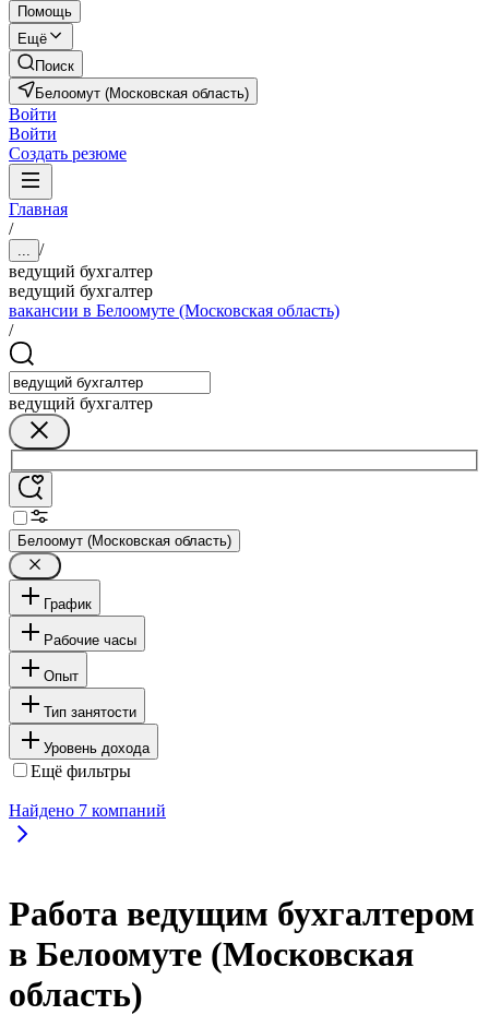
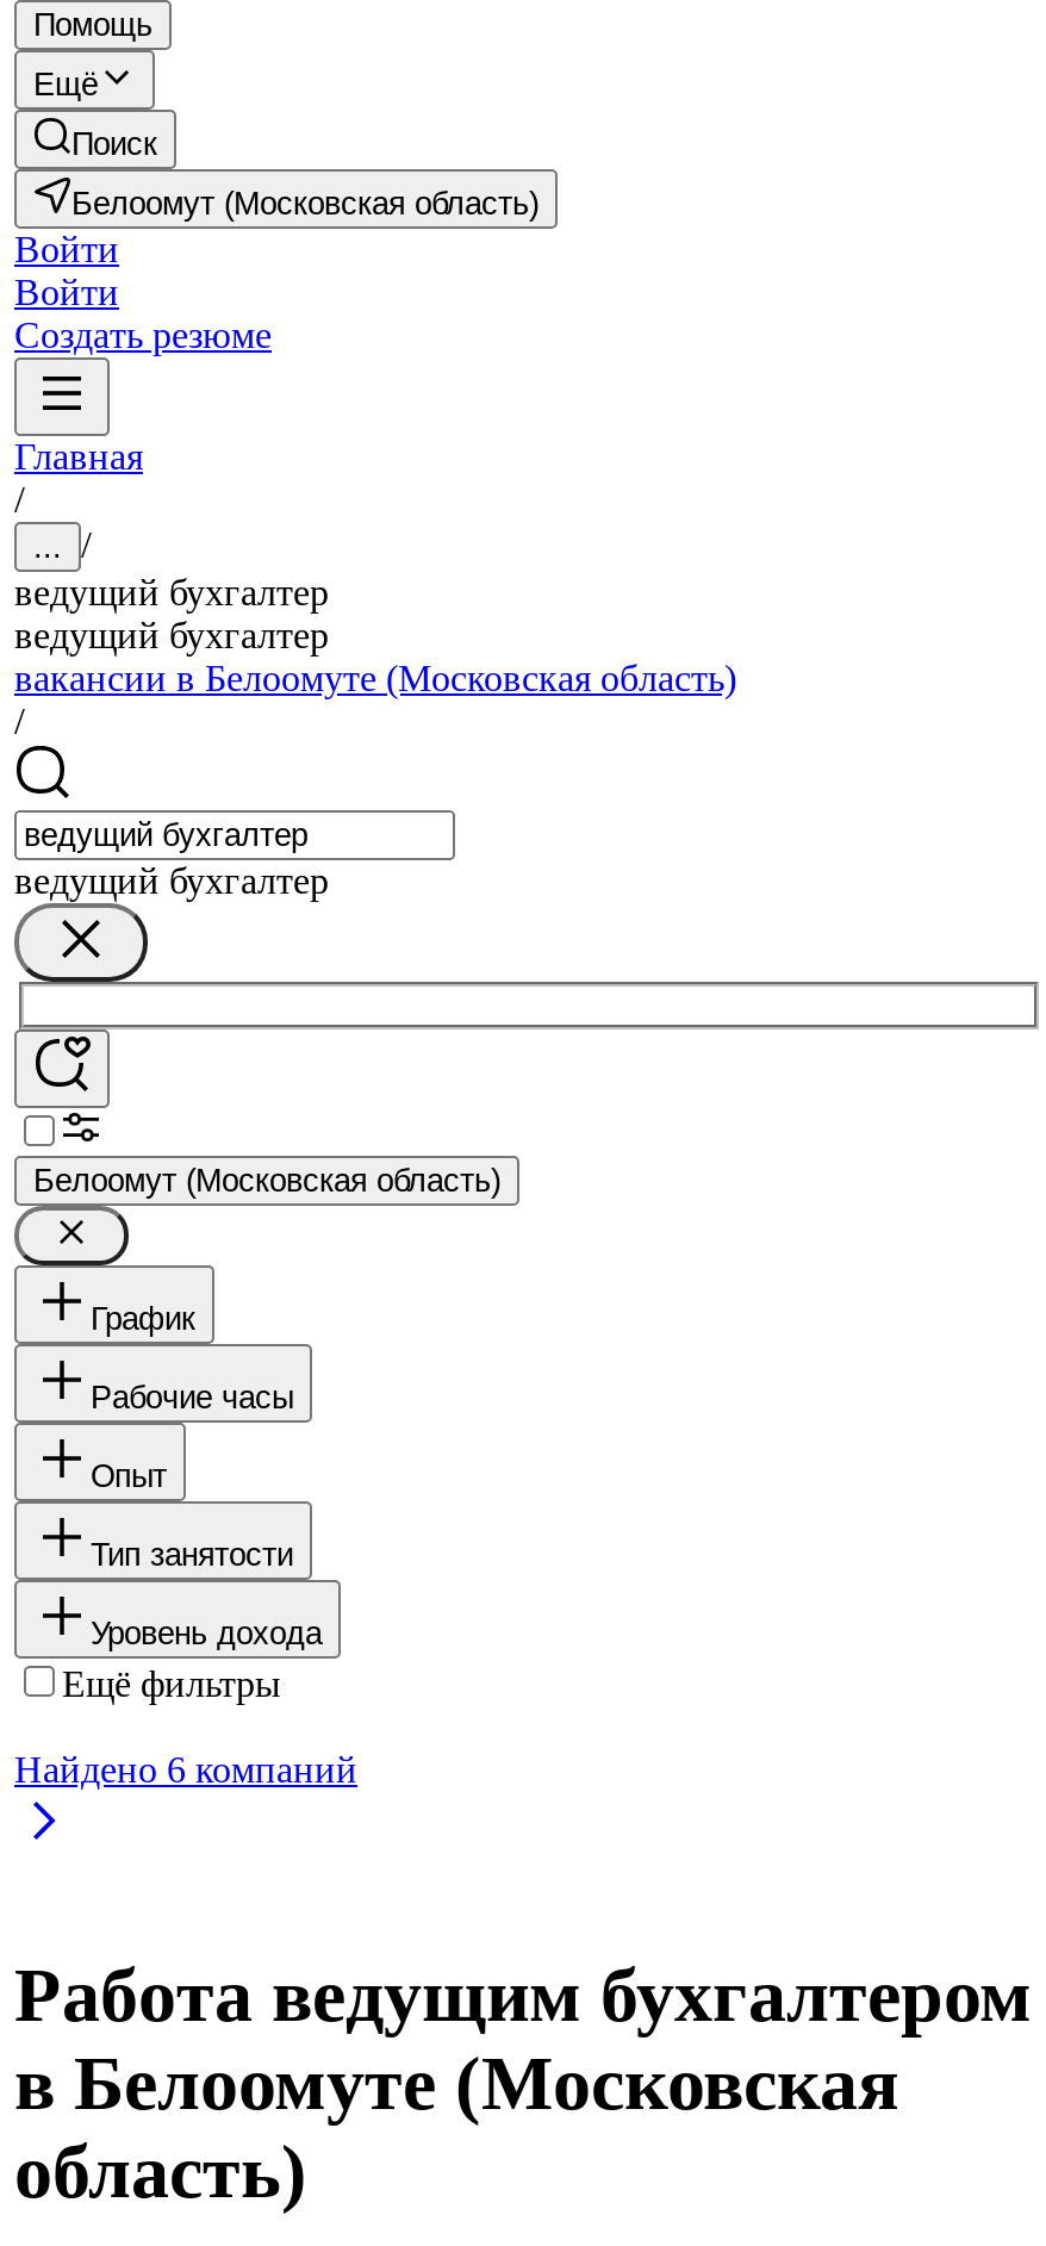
- Найдено 7 компаний
+ Найдено 6 компаний
